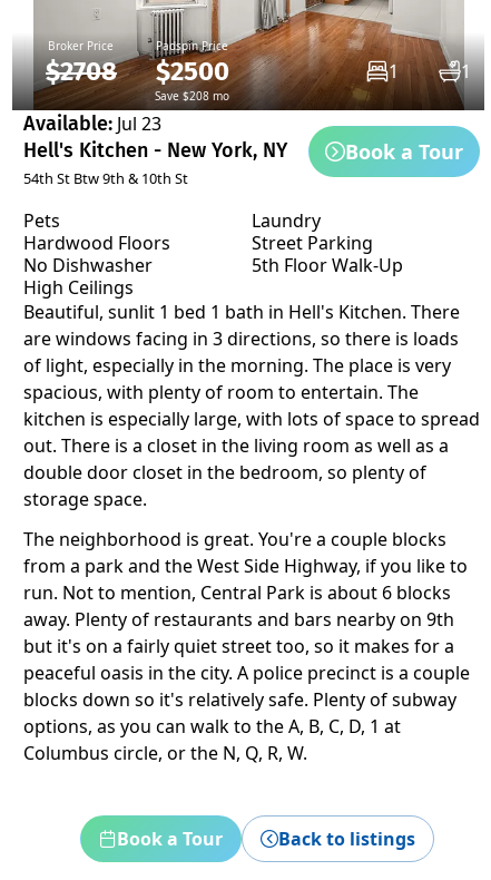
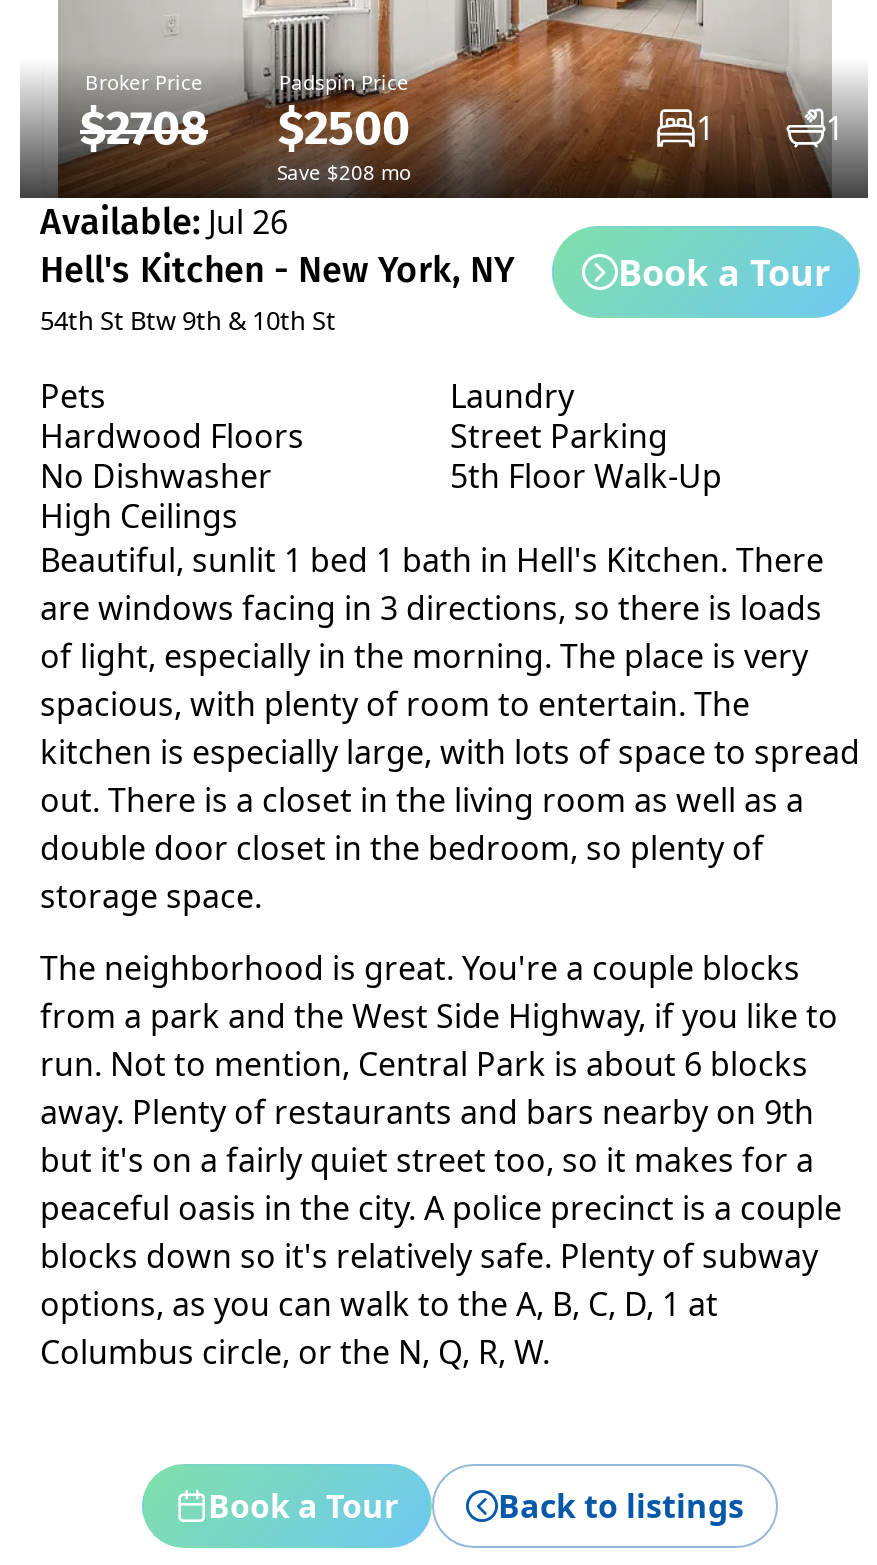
- Available: Jul 23
+ Available: Jul 26
